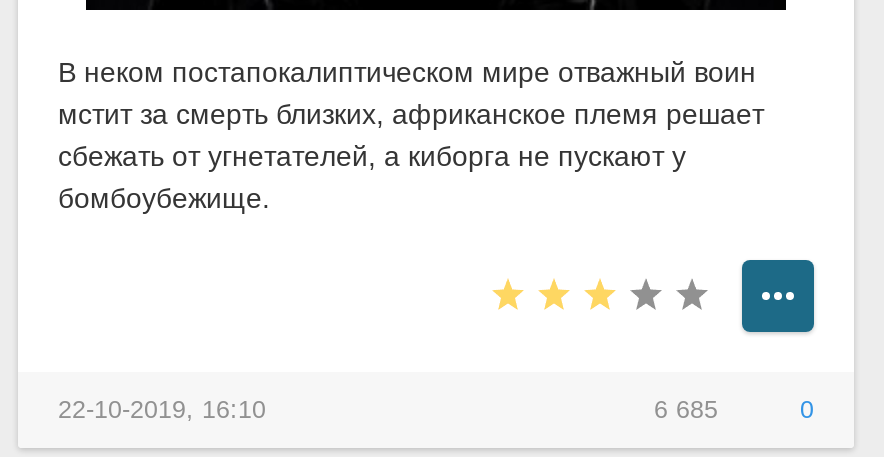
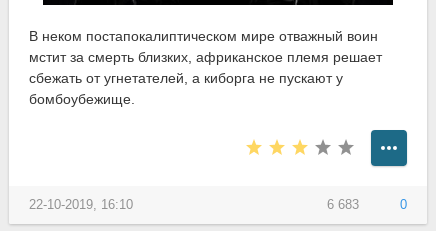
- 6 685
+ 6 683
